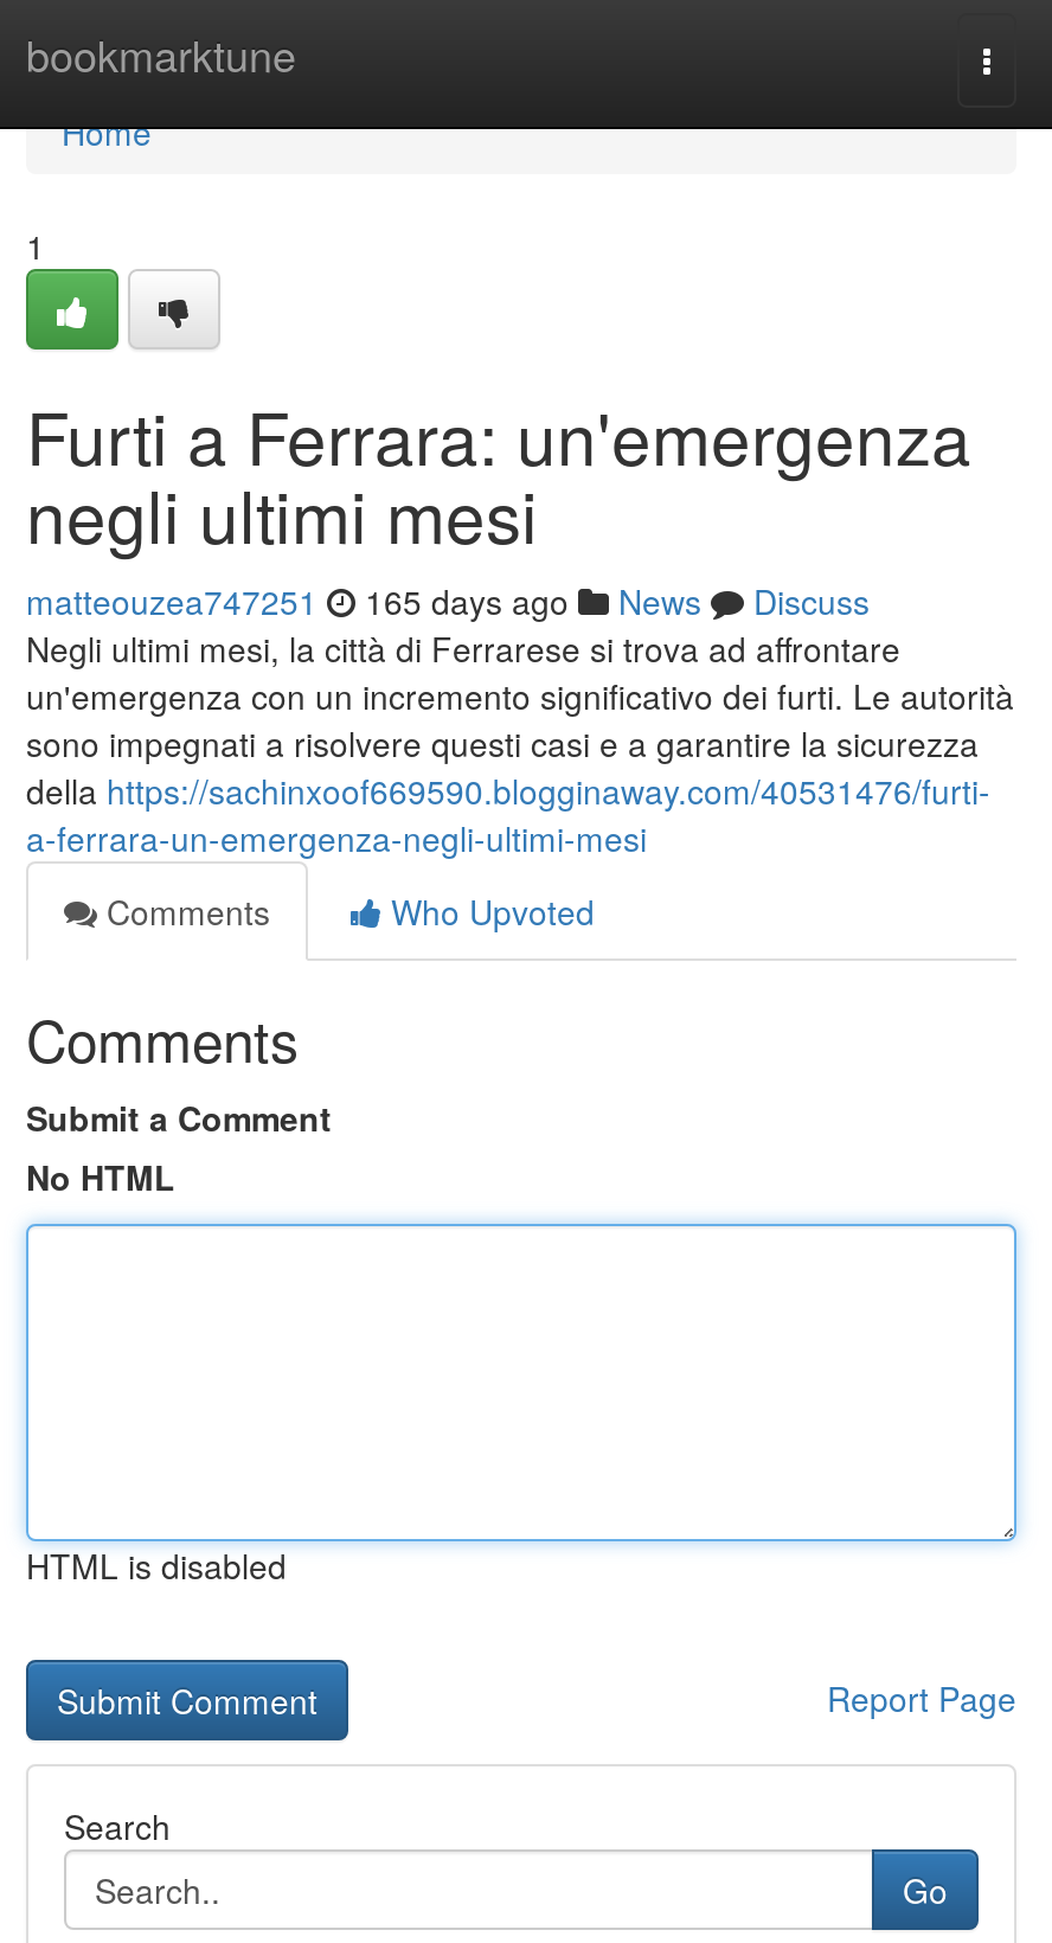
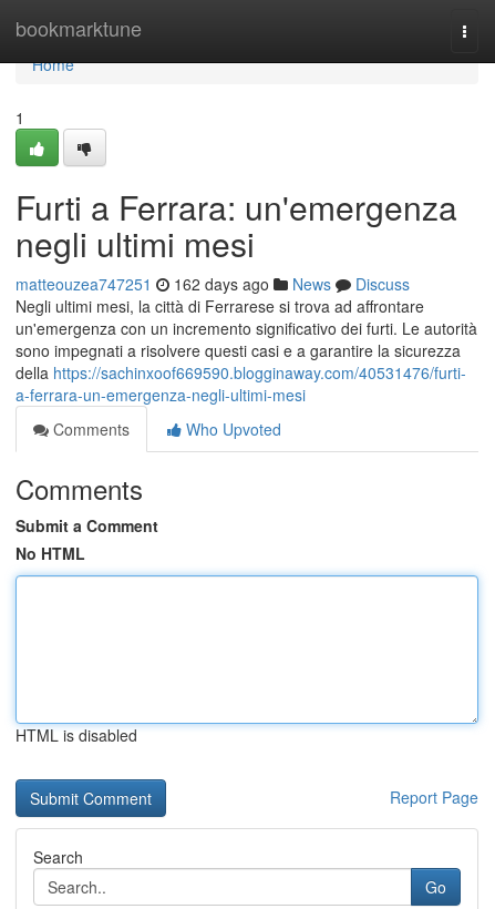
- matteouzea747251 165 days ago News Discuss
+ matteouzea747251 162 days ago News Discuss
